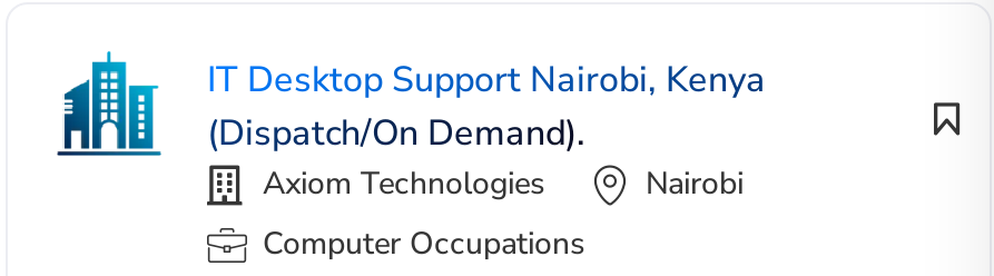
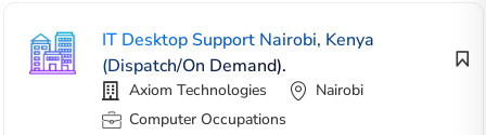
- [image]
+ [image]
